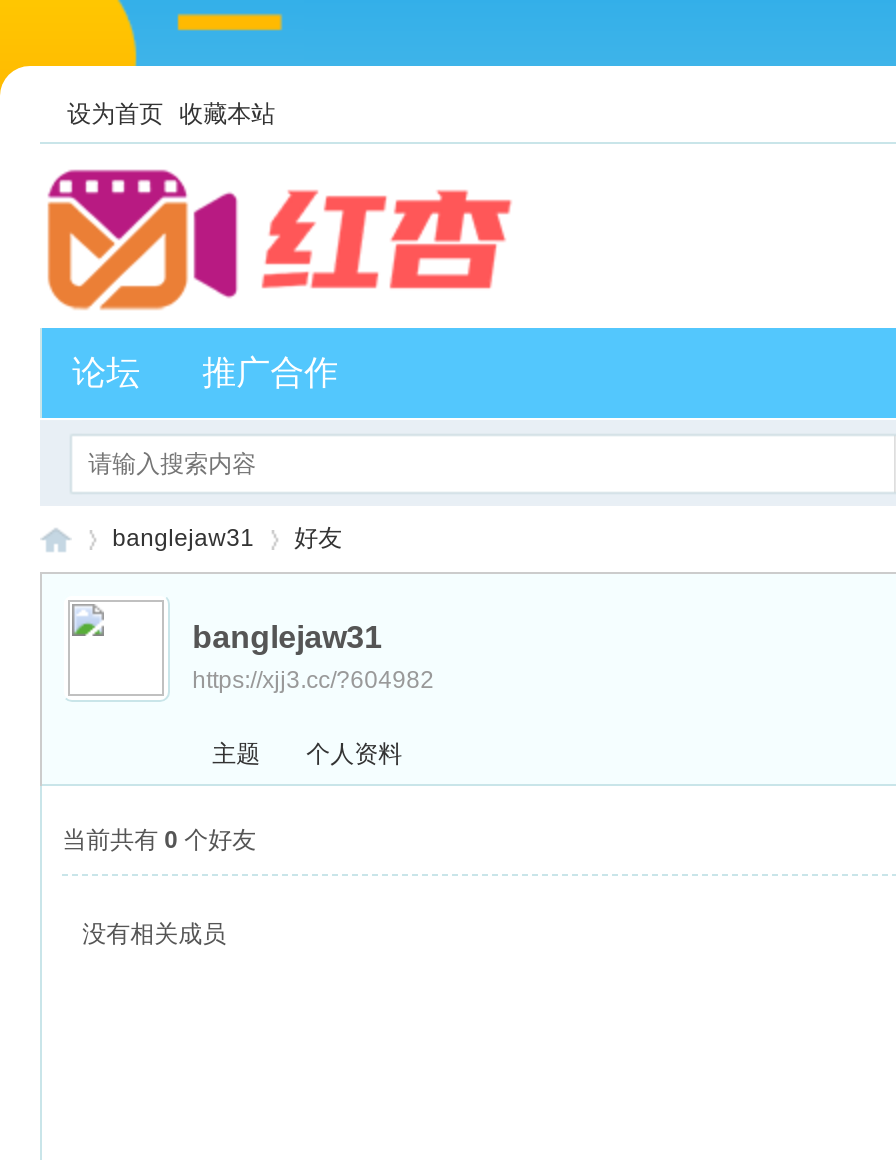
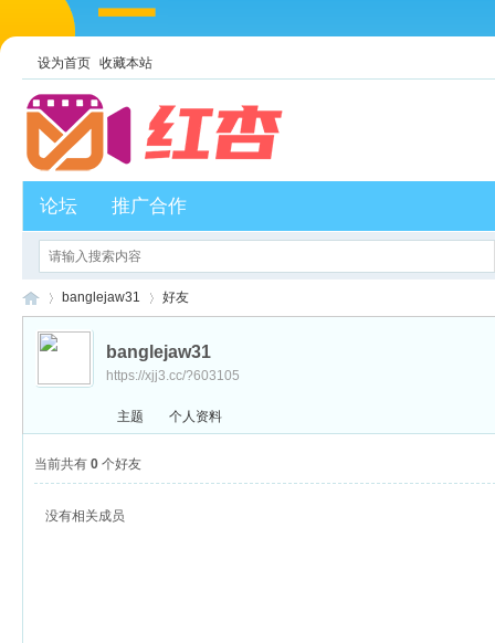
- https://xjj3.cc/?604982
+ https://xjj3.cc/?603105
